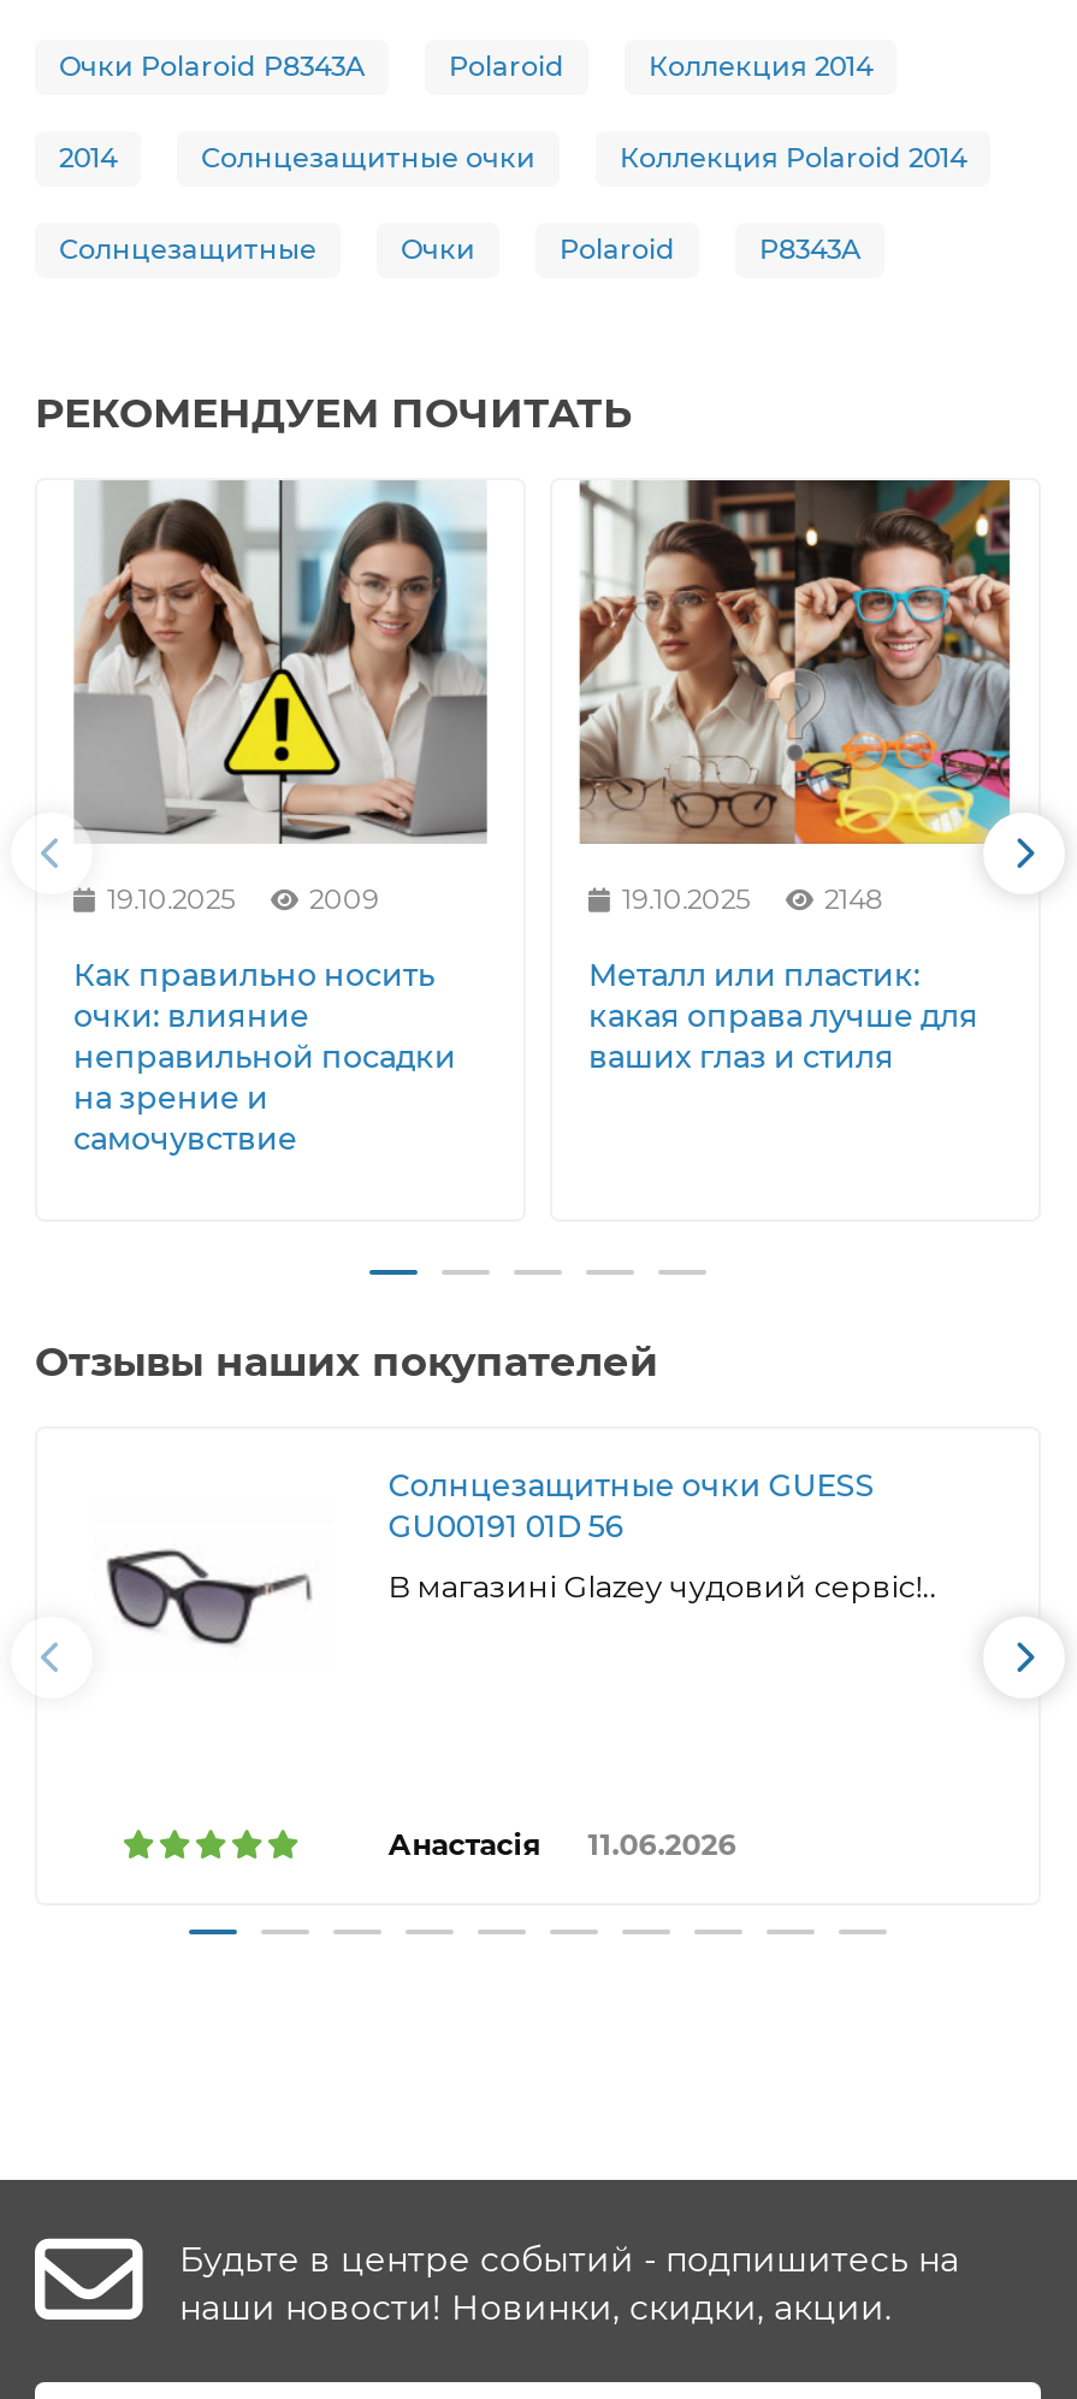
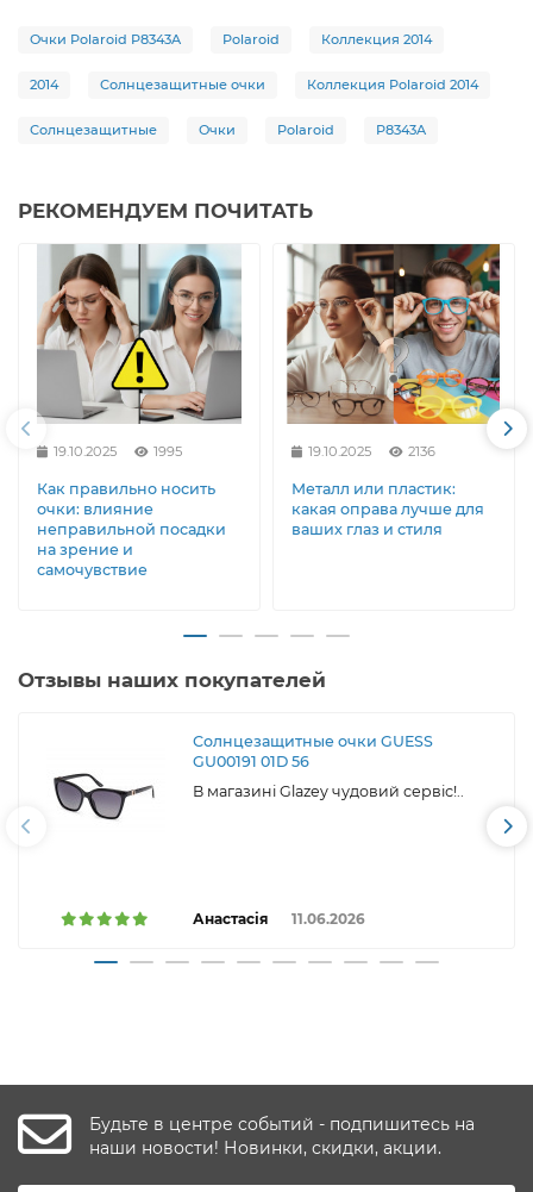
- 2009
+ 1995

- 2148
+ 2136
